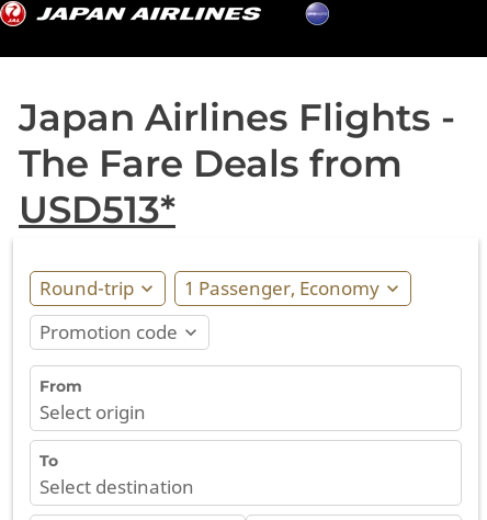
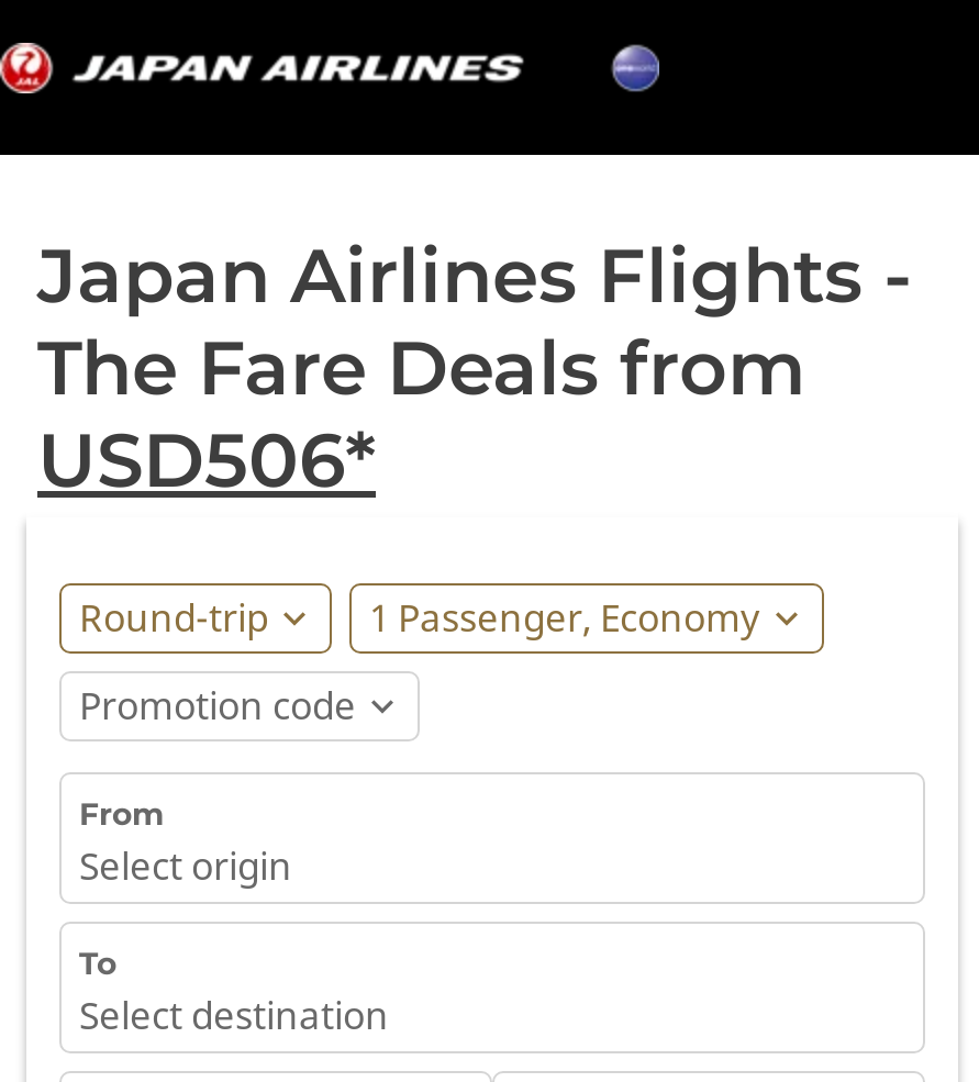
- USD513*
+ USD506*
